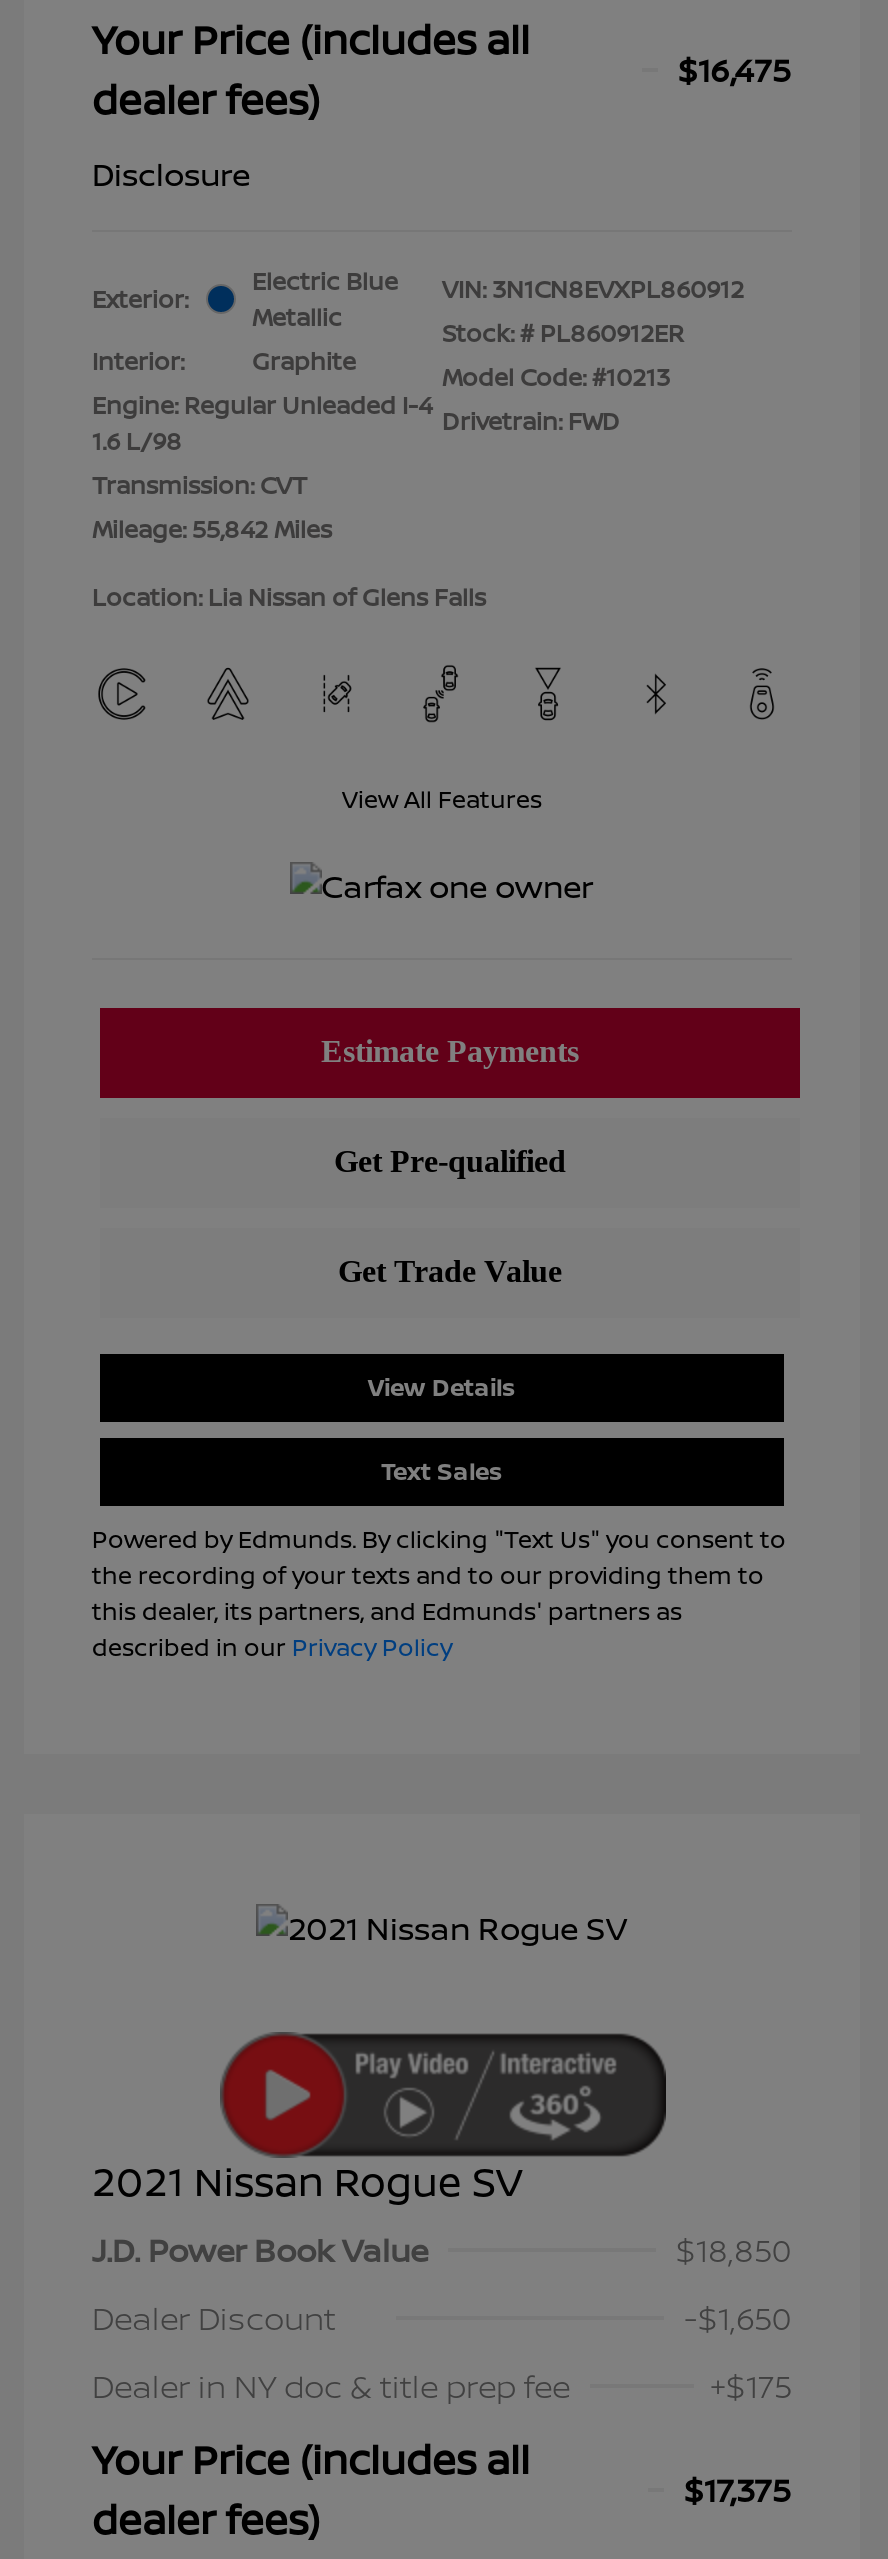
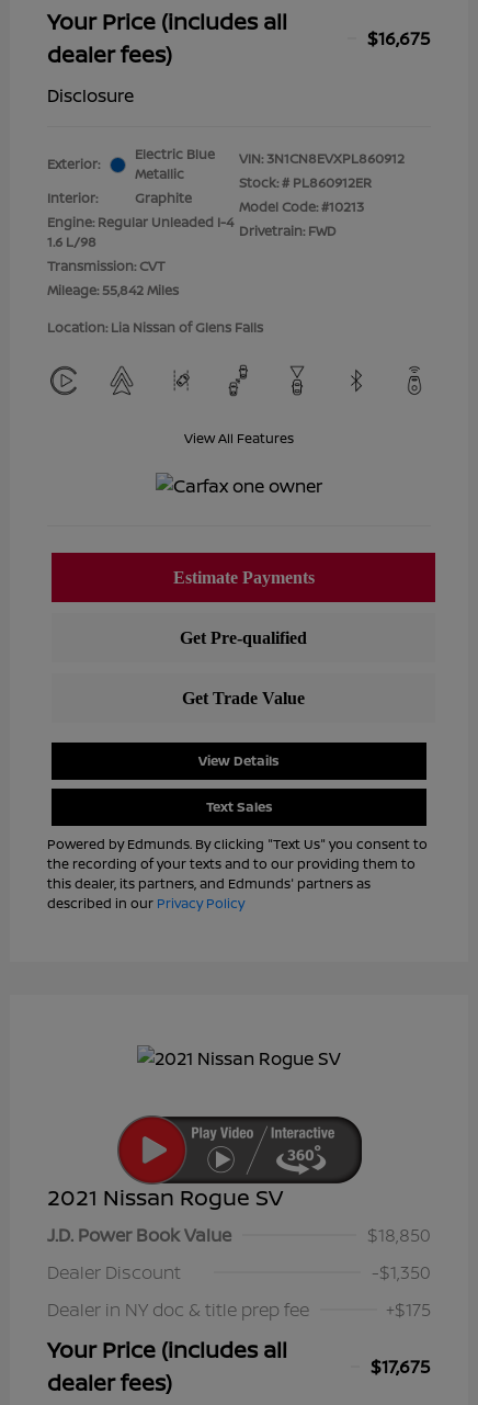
- $16,475
+ $16,675

- -$1,650
+ -$1,350

- $17,375
+ $17,675
